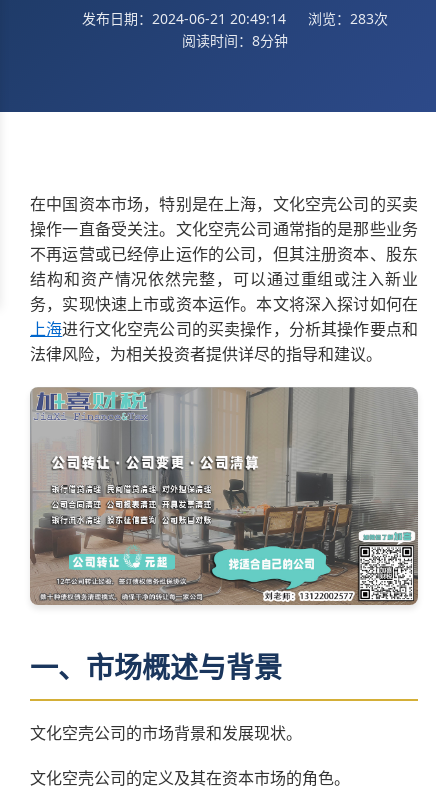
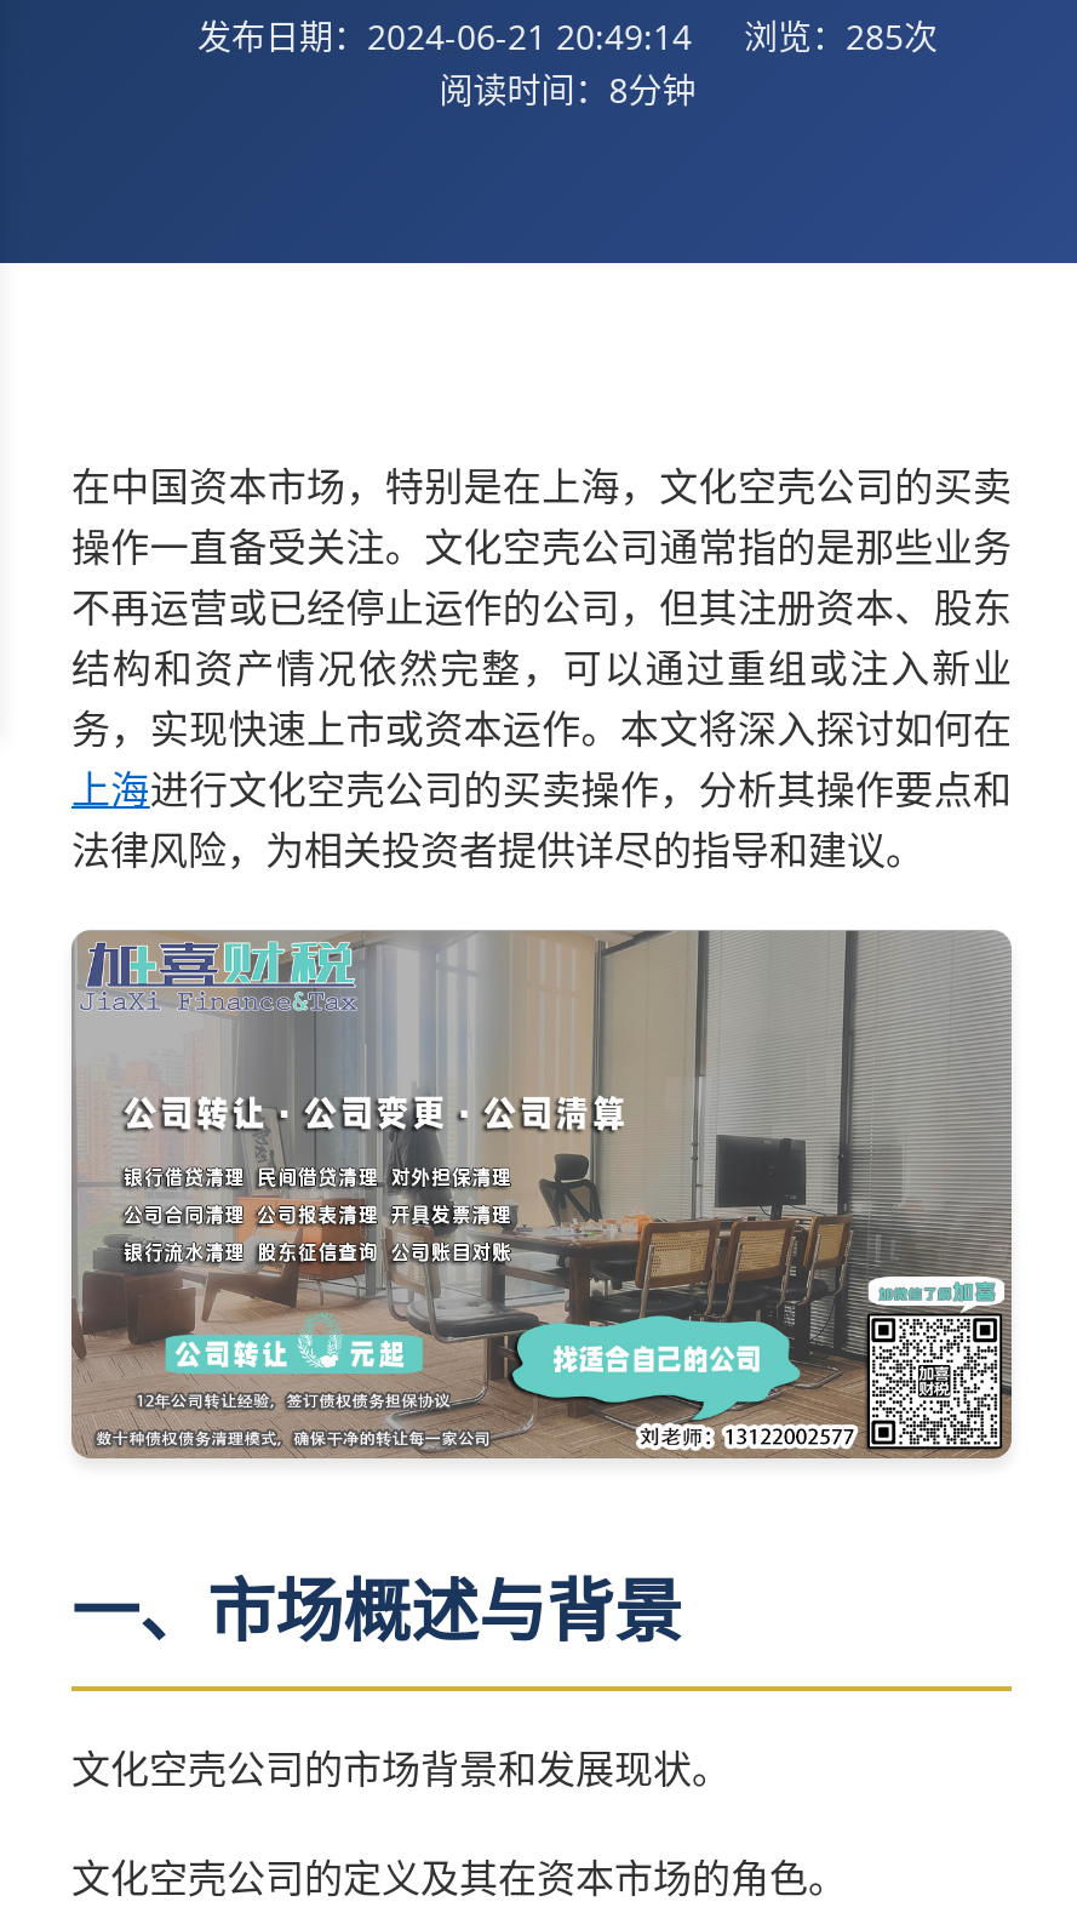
- 发布日期：2024-06-21 20:49:14 浏览：283次
+ 发布日期：2024-06-21 20:49:14 浏览：285次
